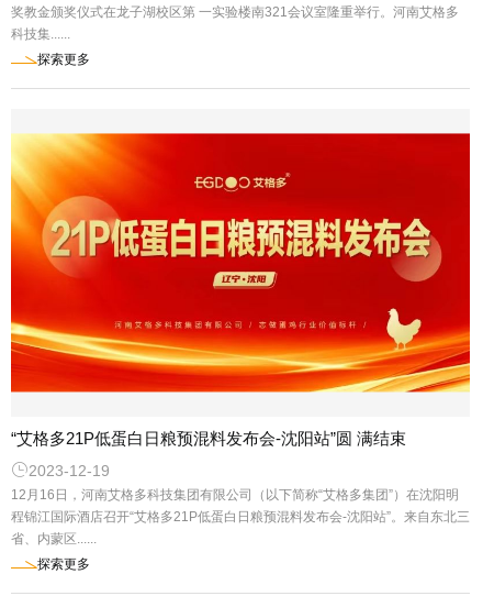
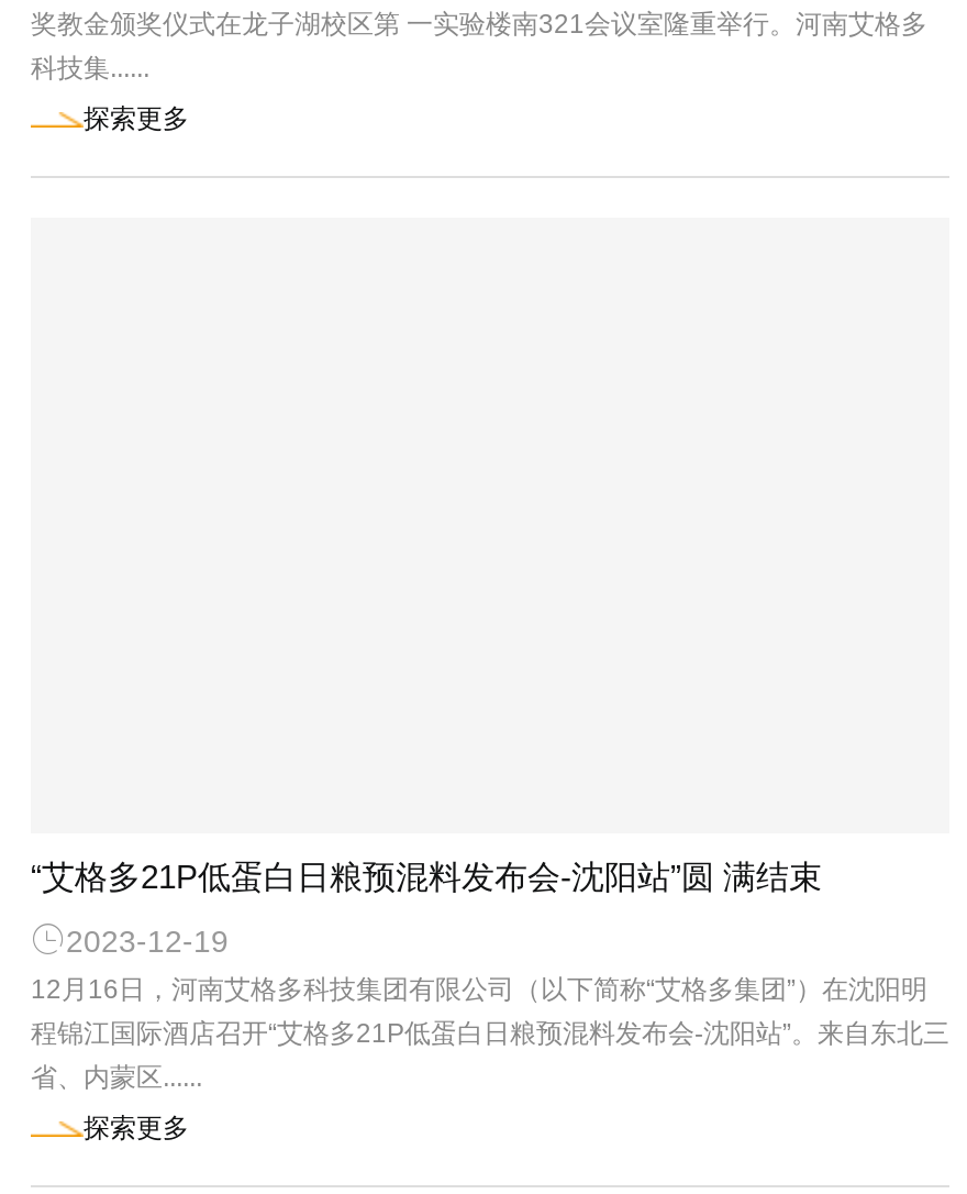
- [image]
